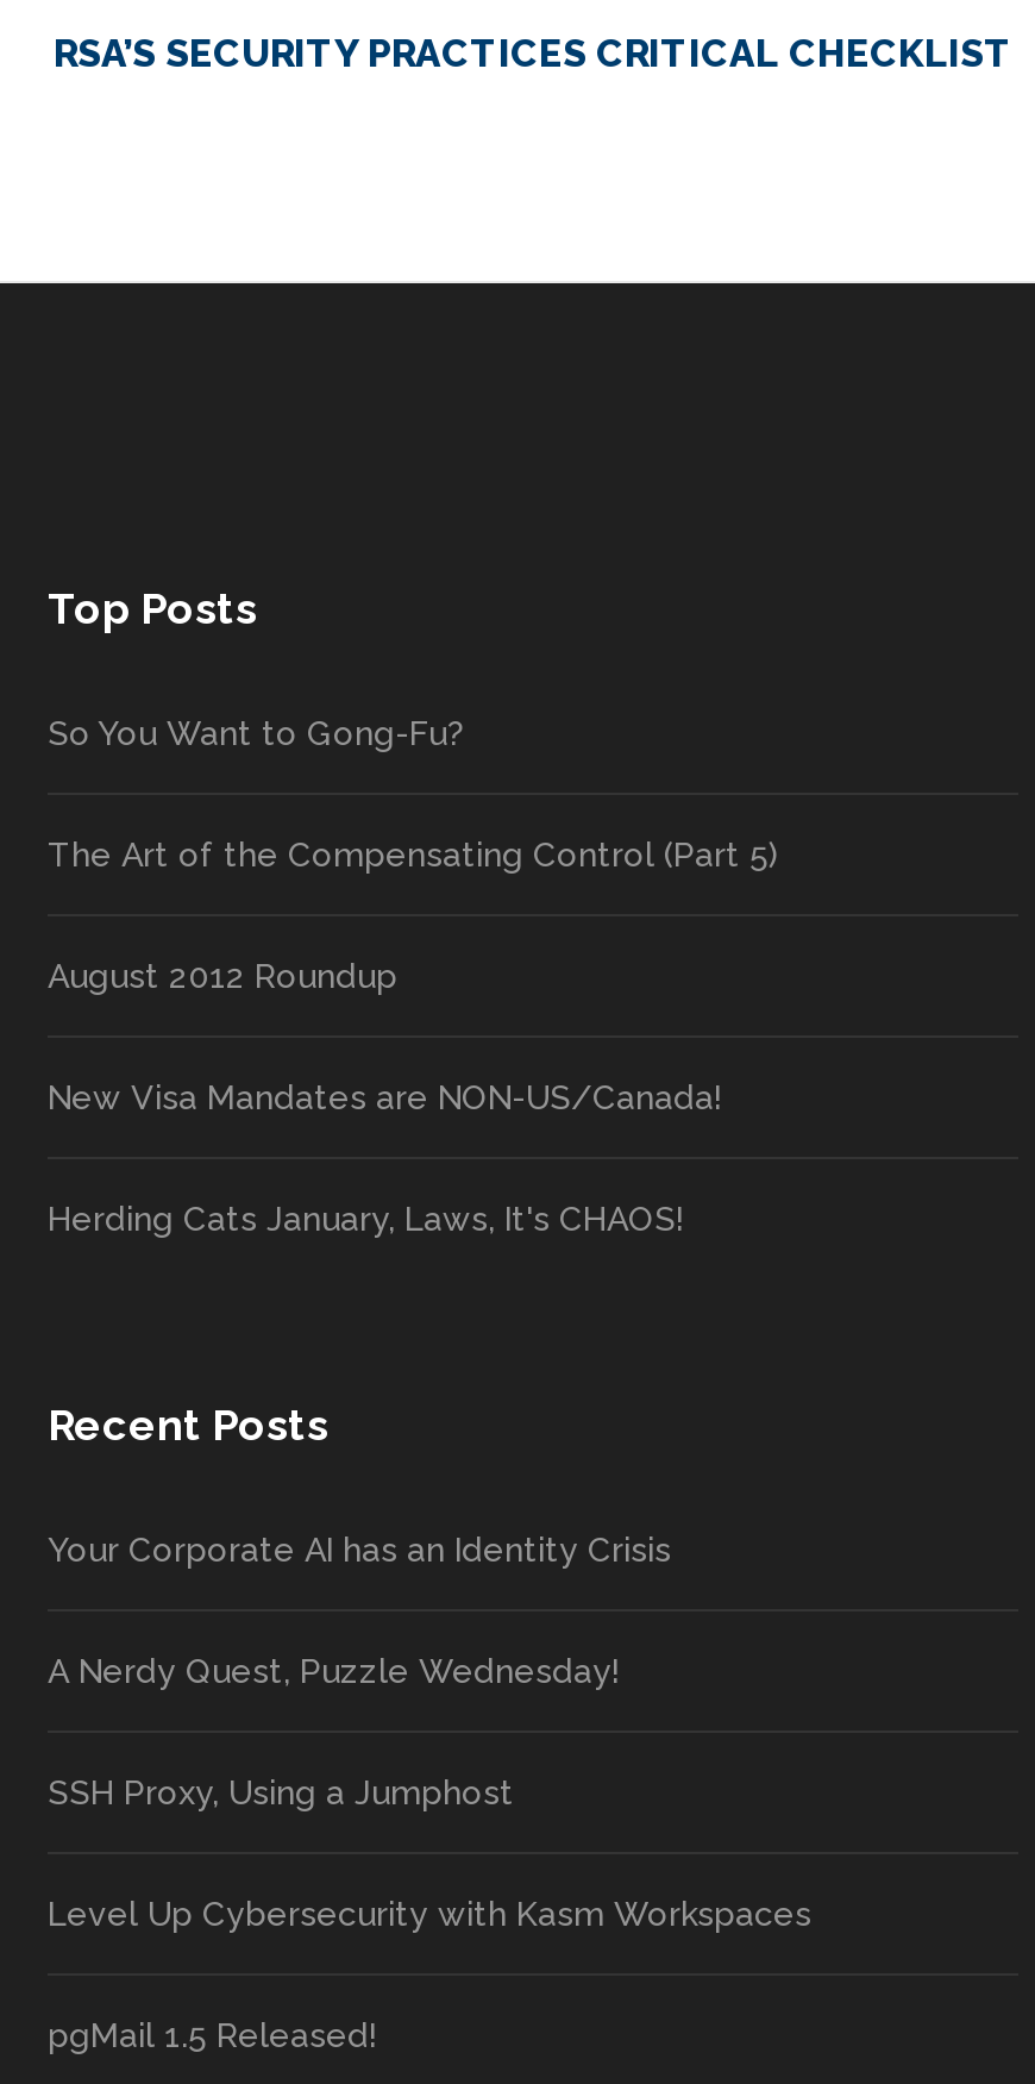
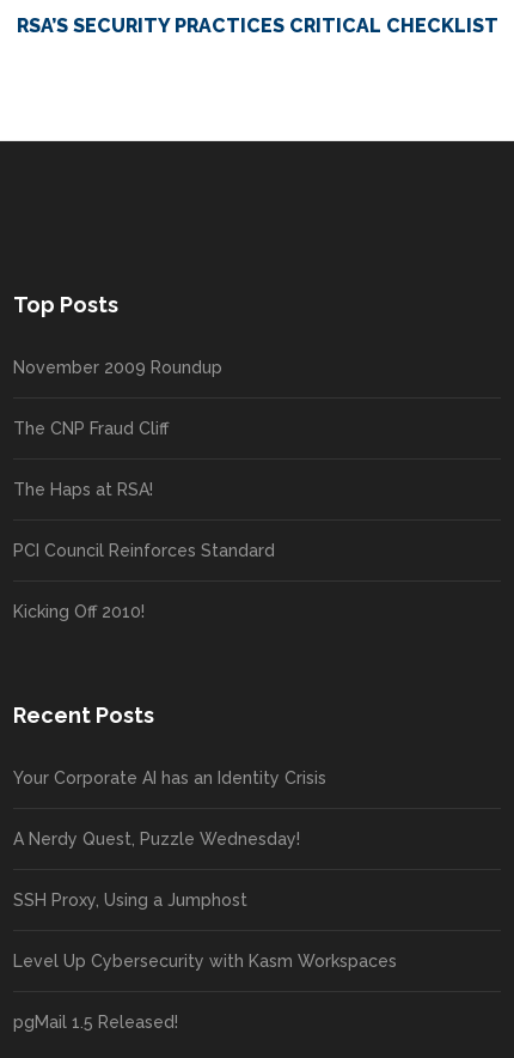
- So You Want to Gong-Fu?
+ November 2009 Roundup

- The Art of the Compensating Control (Part 5)
+ The CNP Fraud Cliff

- August 2012 Roundup
+ The Haps at RSA!

- New Visa Mandates are NON-US/Canada!
+ PCI Council Reinforces Standard

- Herding Cats January, Laws, It's CHAOS!
+ Kicking Off 2010!
